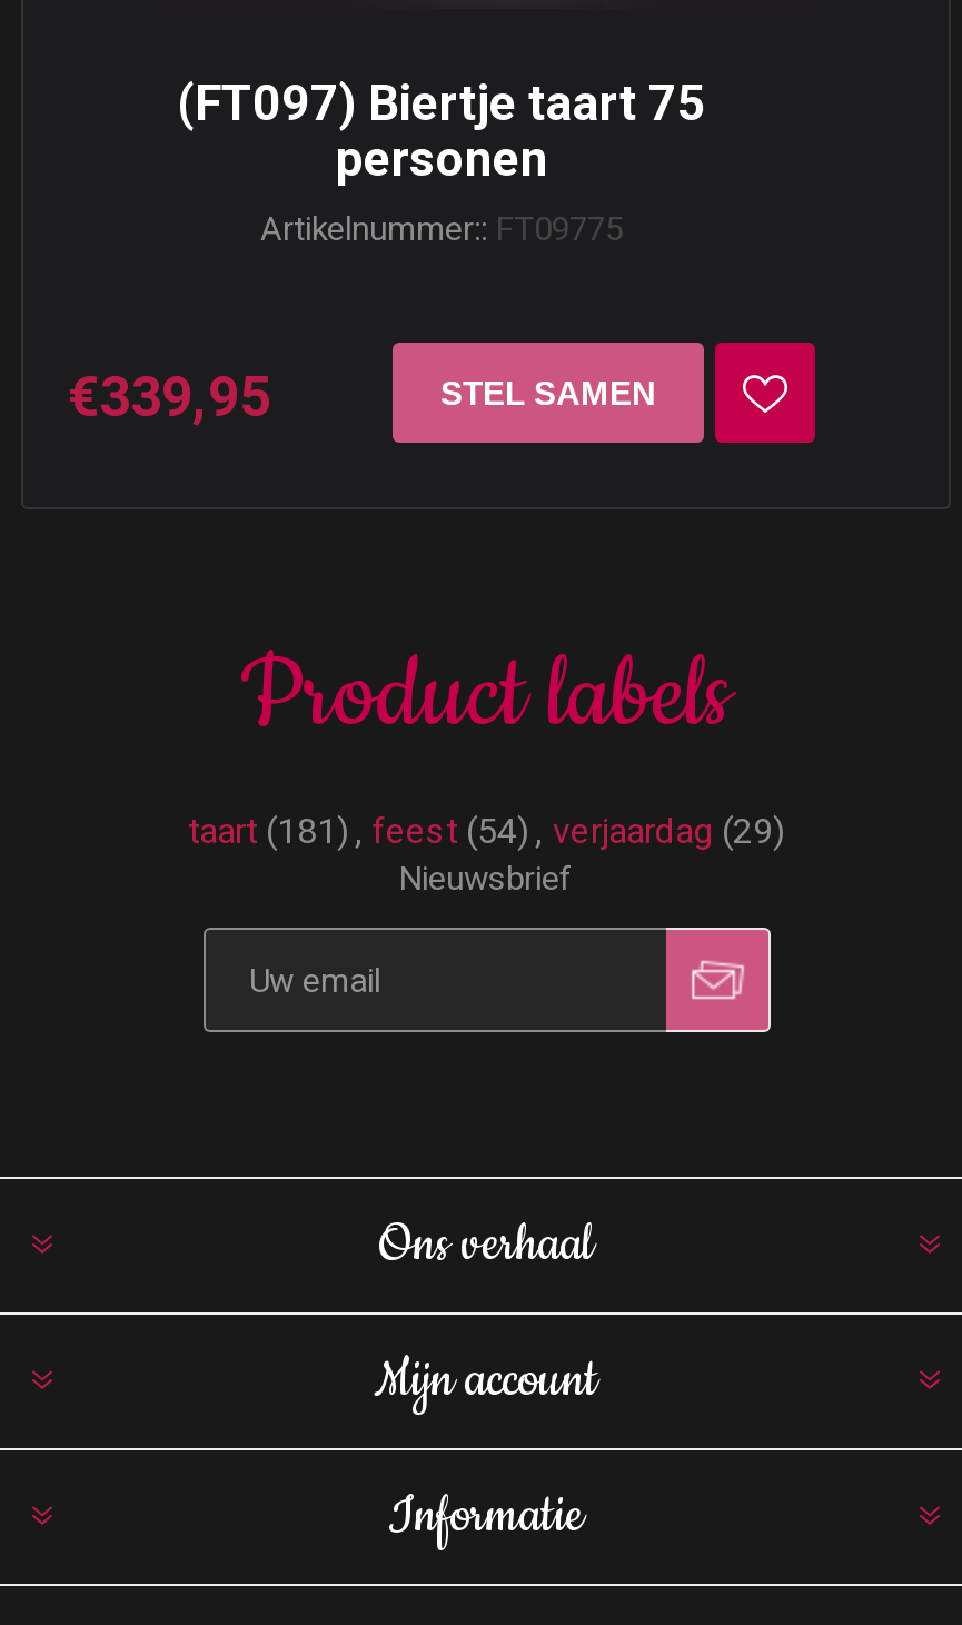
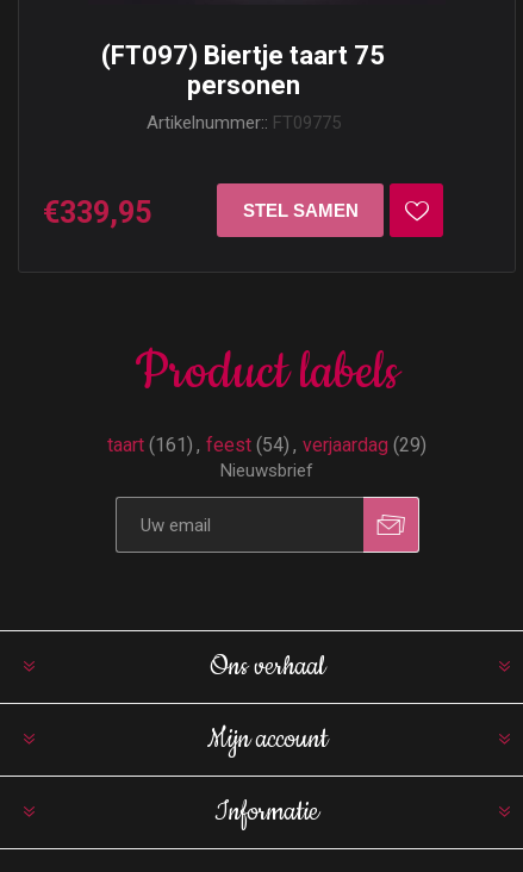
- taart (181) , feest (54) , verjaardag (29)
+ taart (161) , feest (54) , verjaardag (29)
